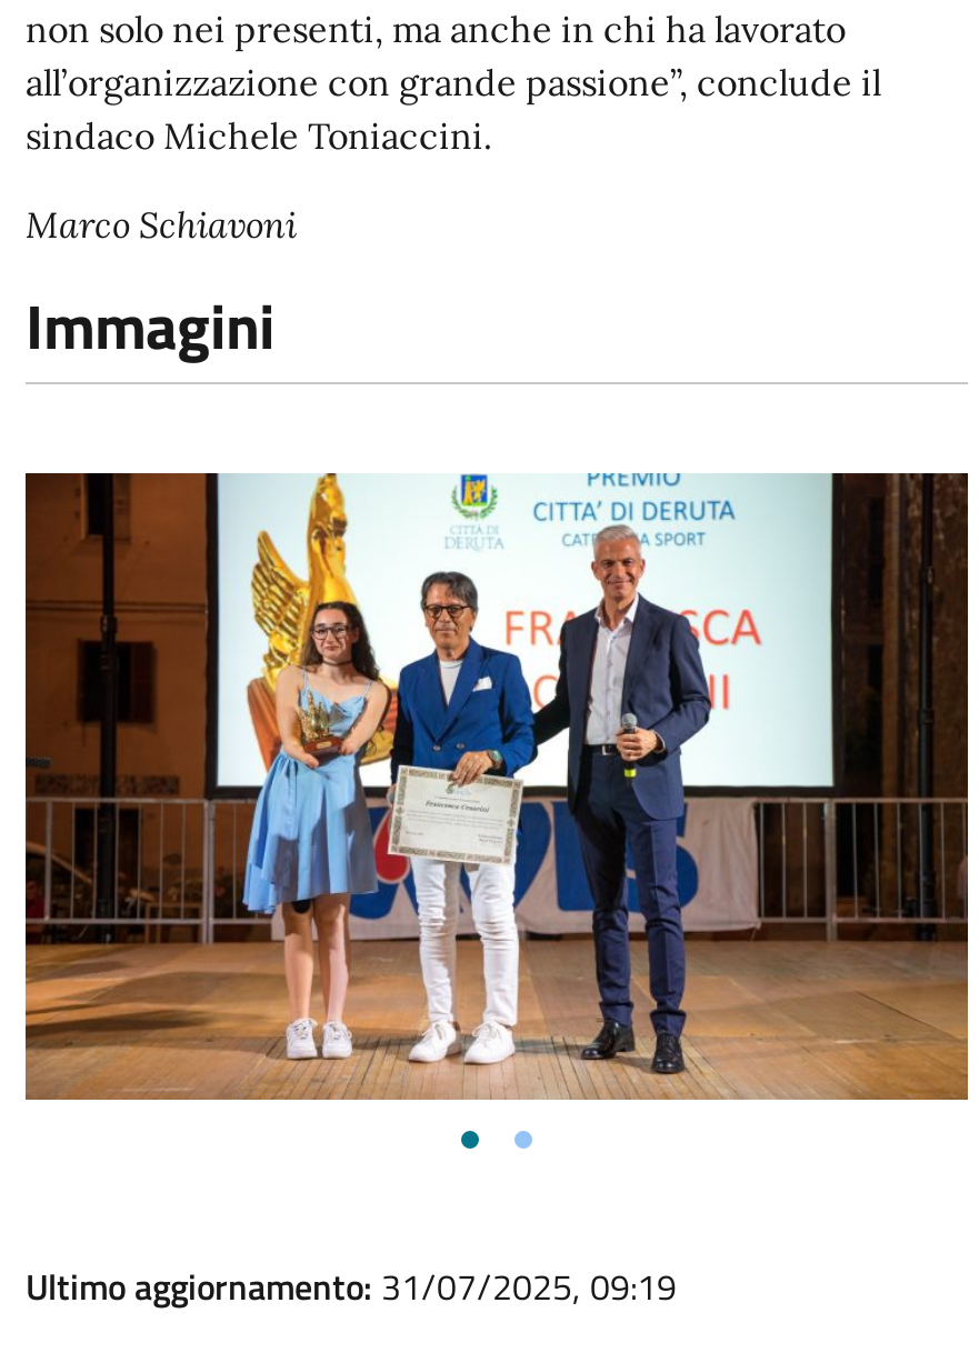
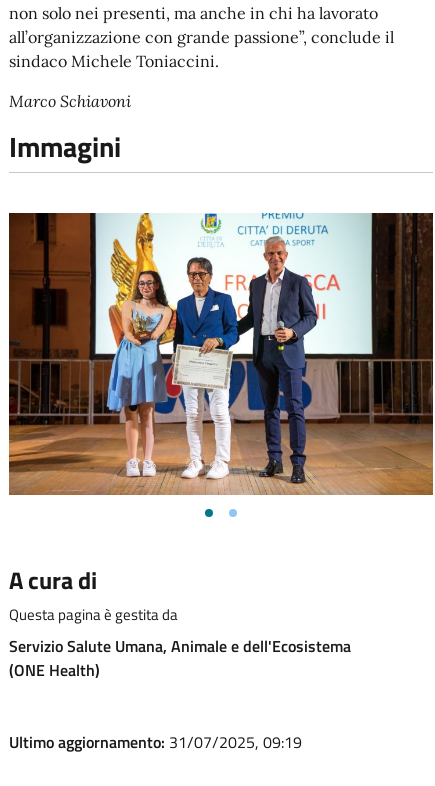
+ A cura di
+ Questa pagina è gestita da
+ Servizio Salute Umana, Animale e dell'Ecosistema
+ (ONE Health)
